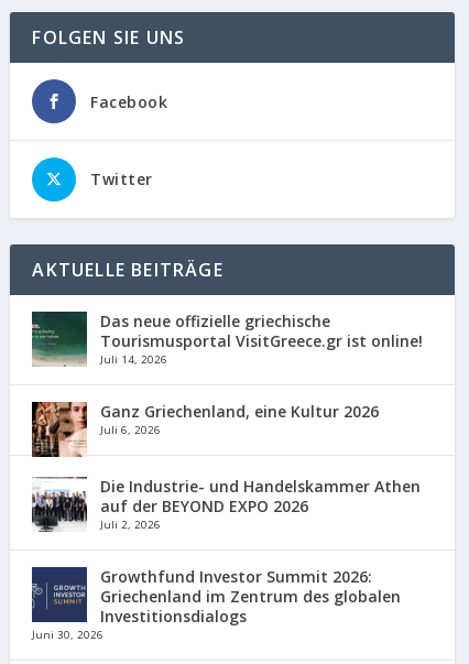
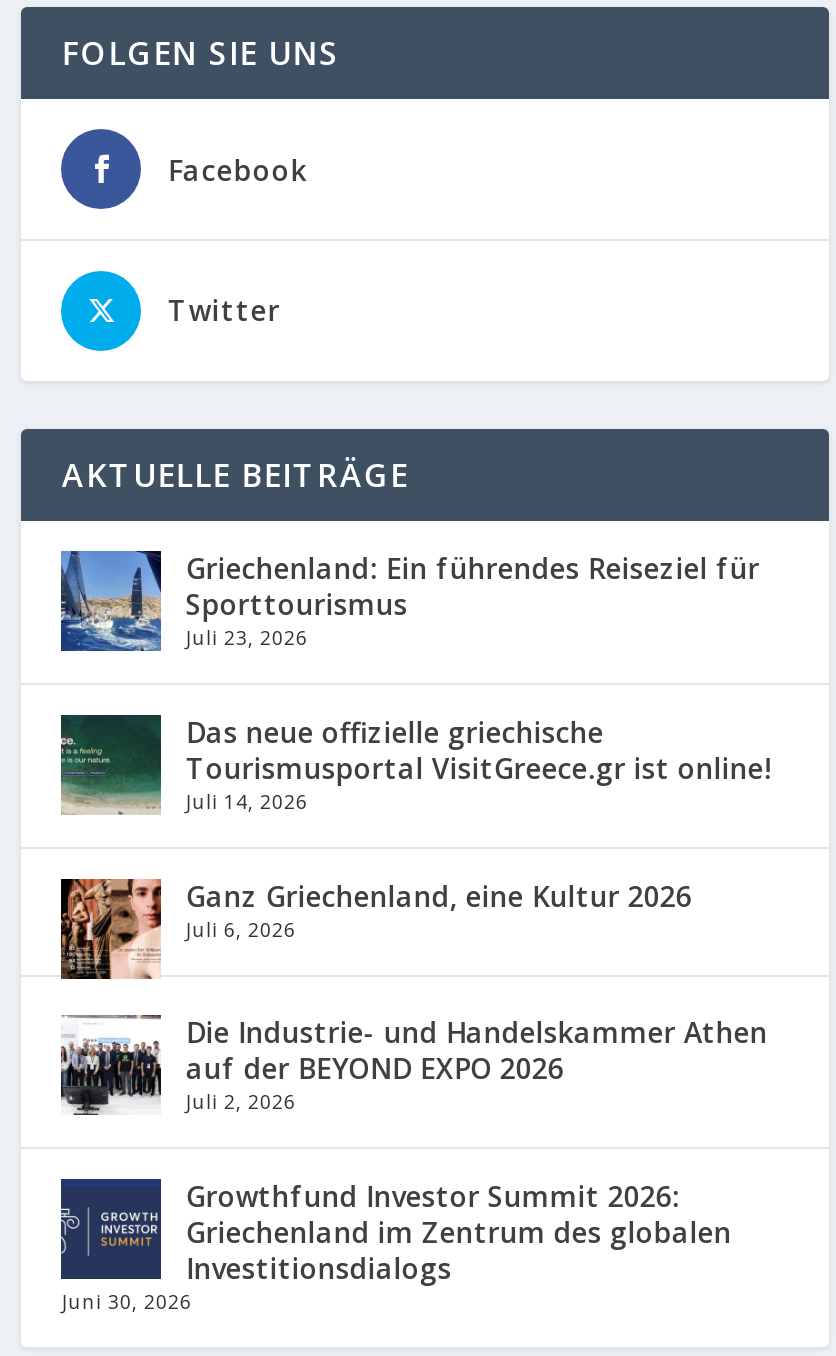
+ [image]
+ Griechenland: Ein führendes Reiseziel für
+ Sporttourismus
+ Juli 23, 2026
